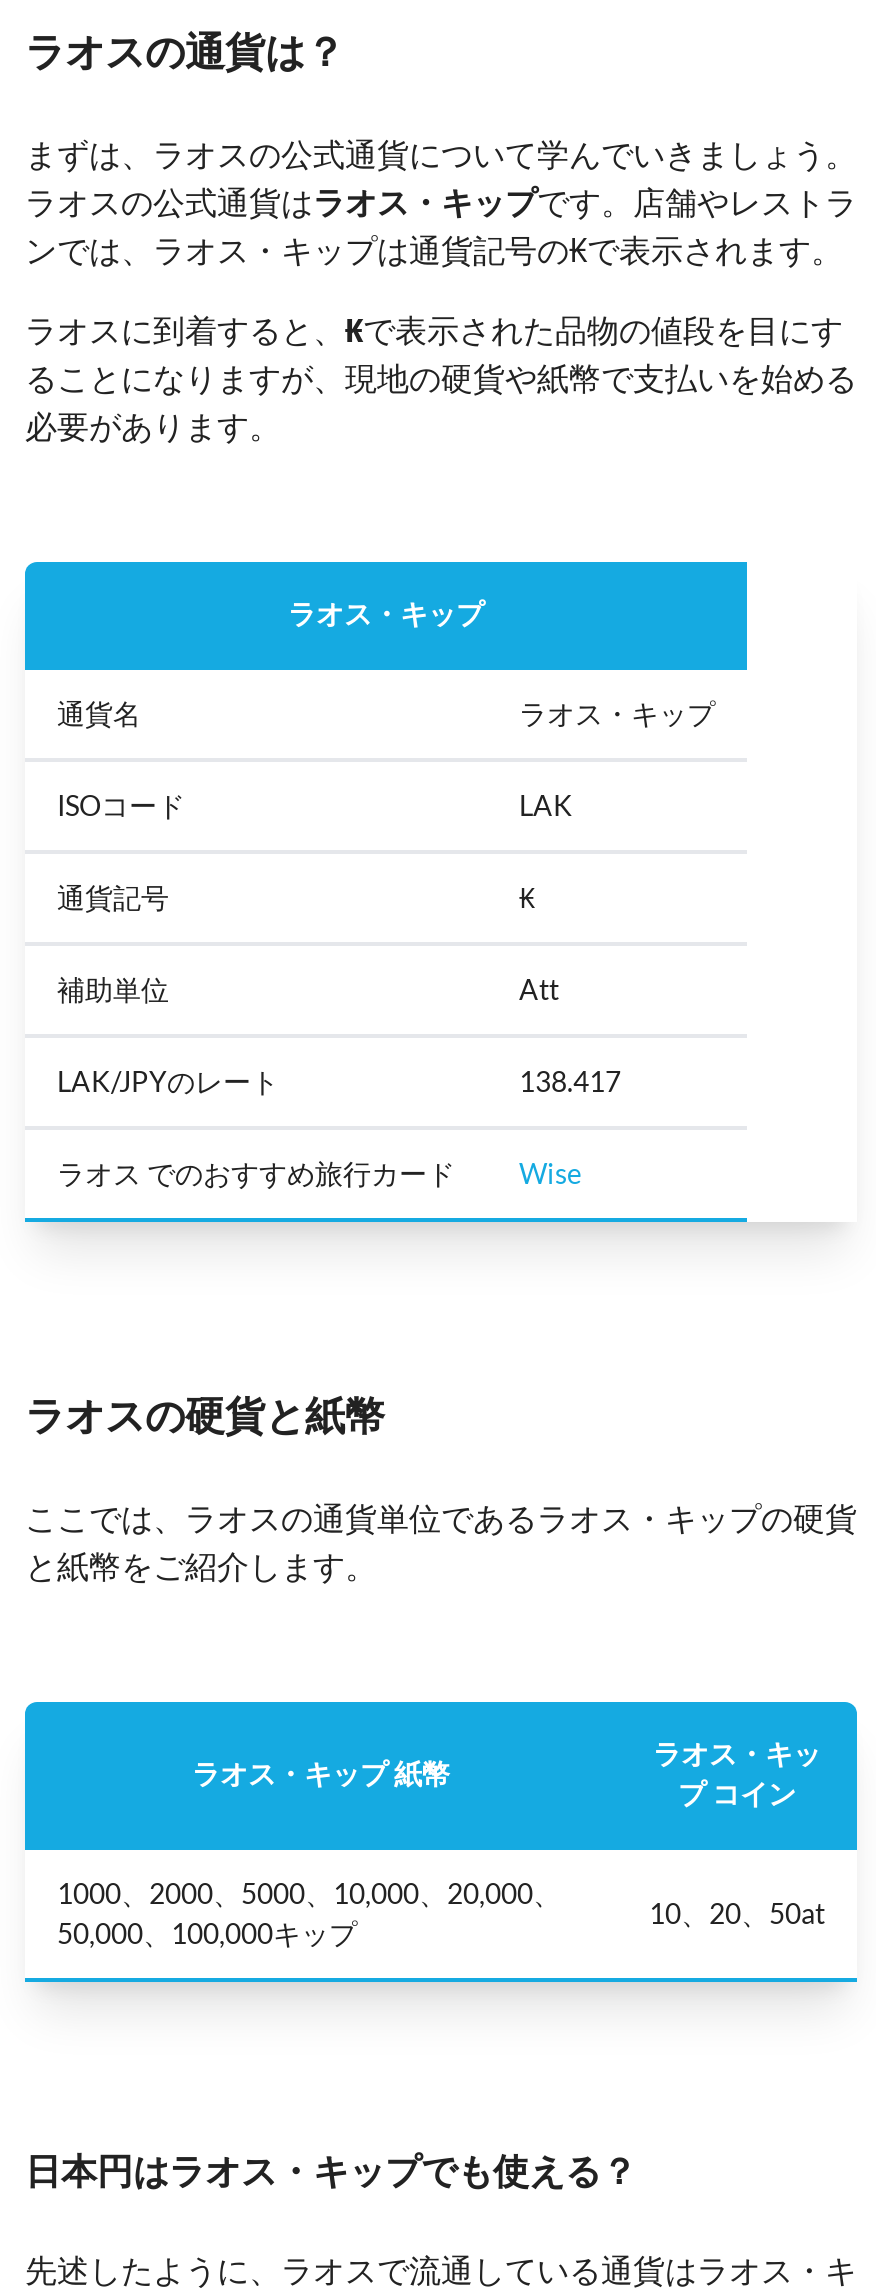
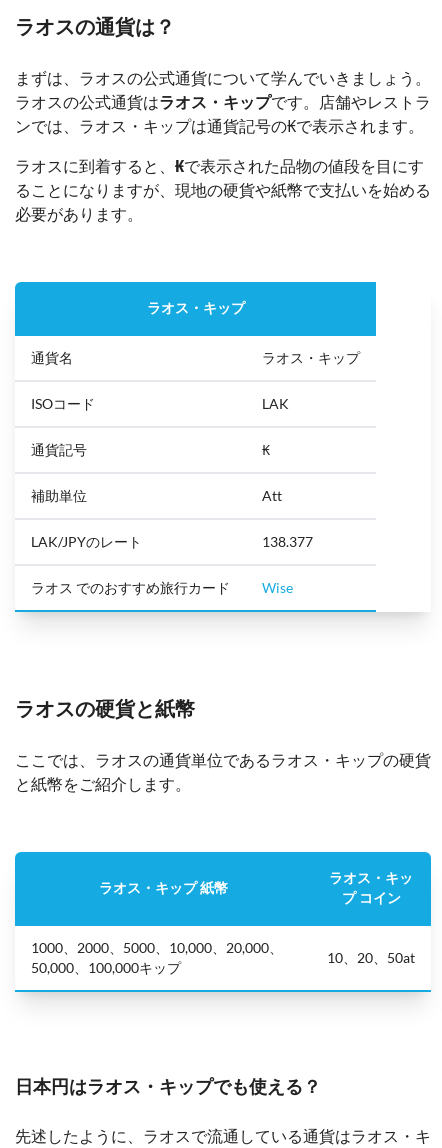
- 138.417
+ 138.377
